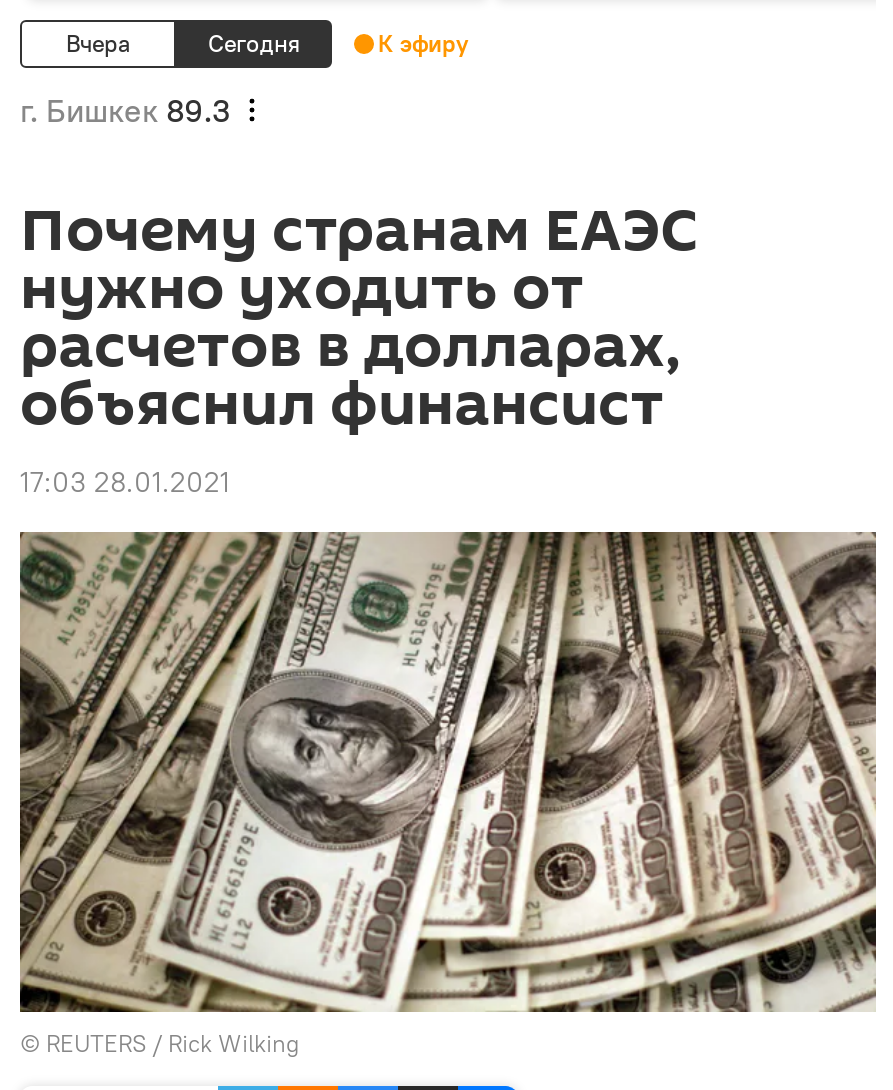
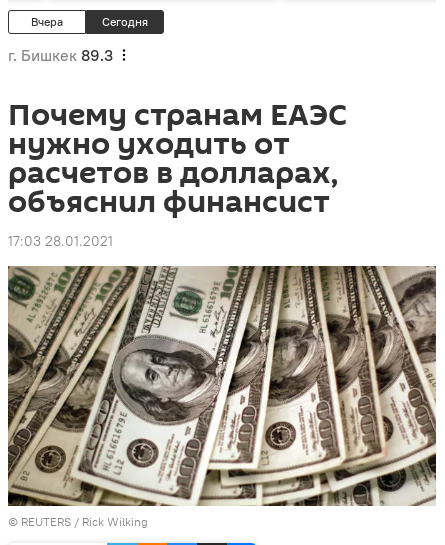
- К эфиру
